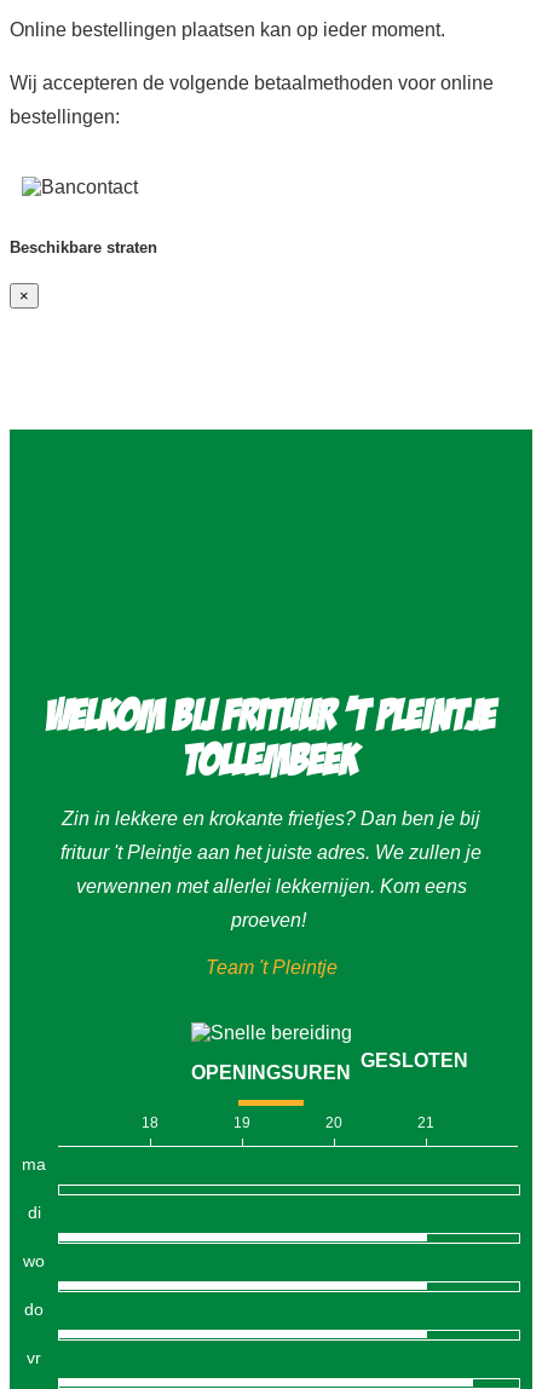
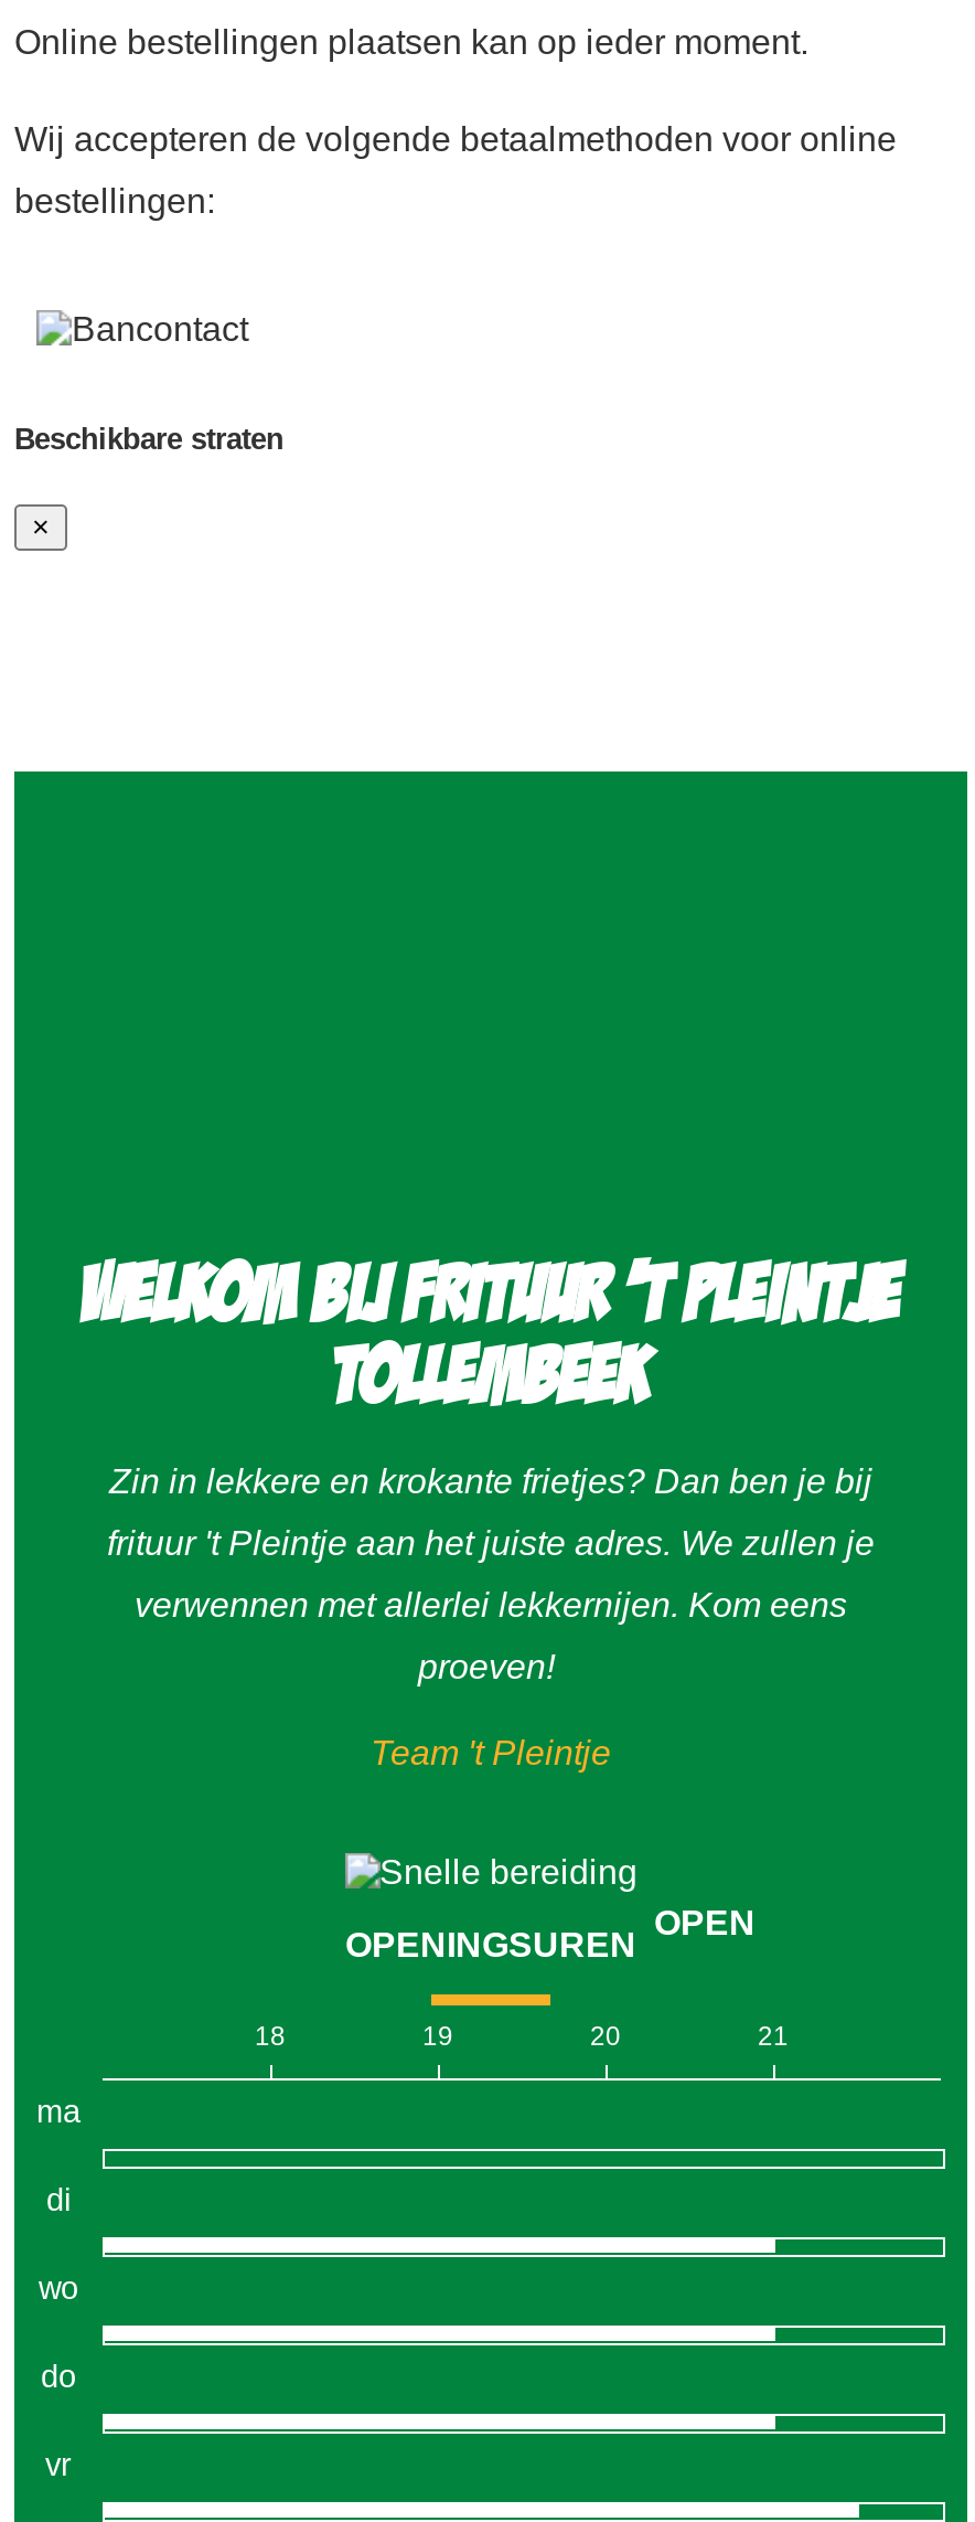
- GESLOTEN
+ OPEN
